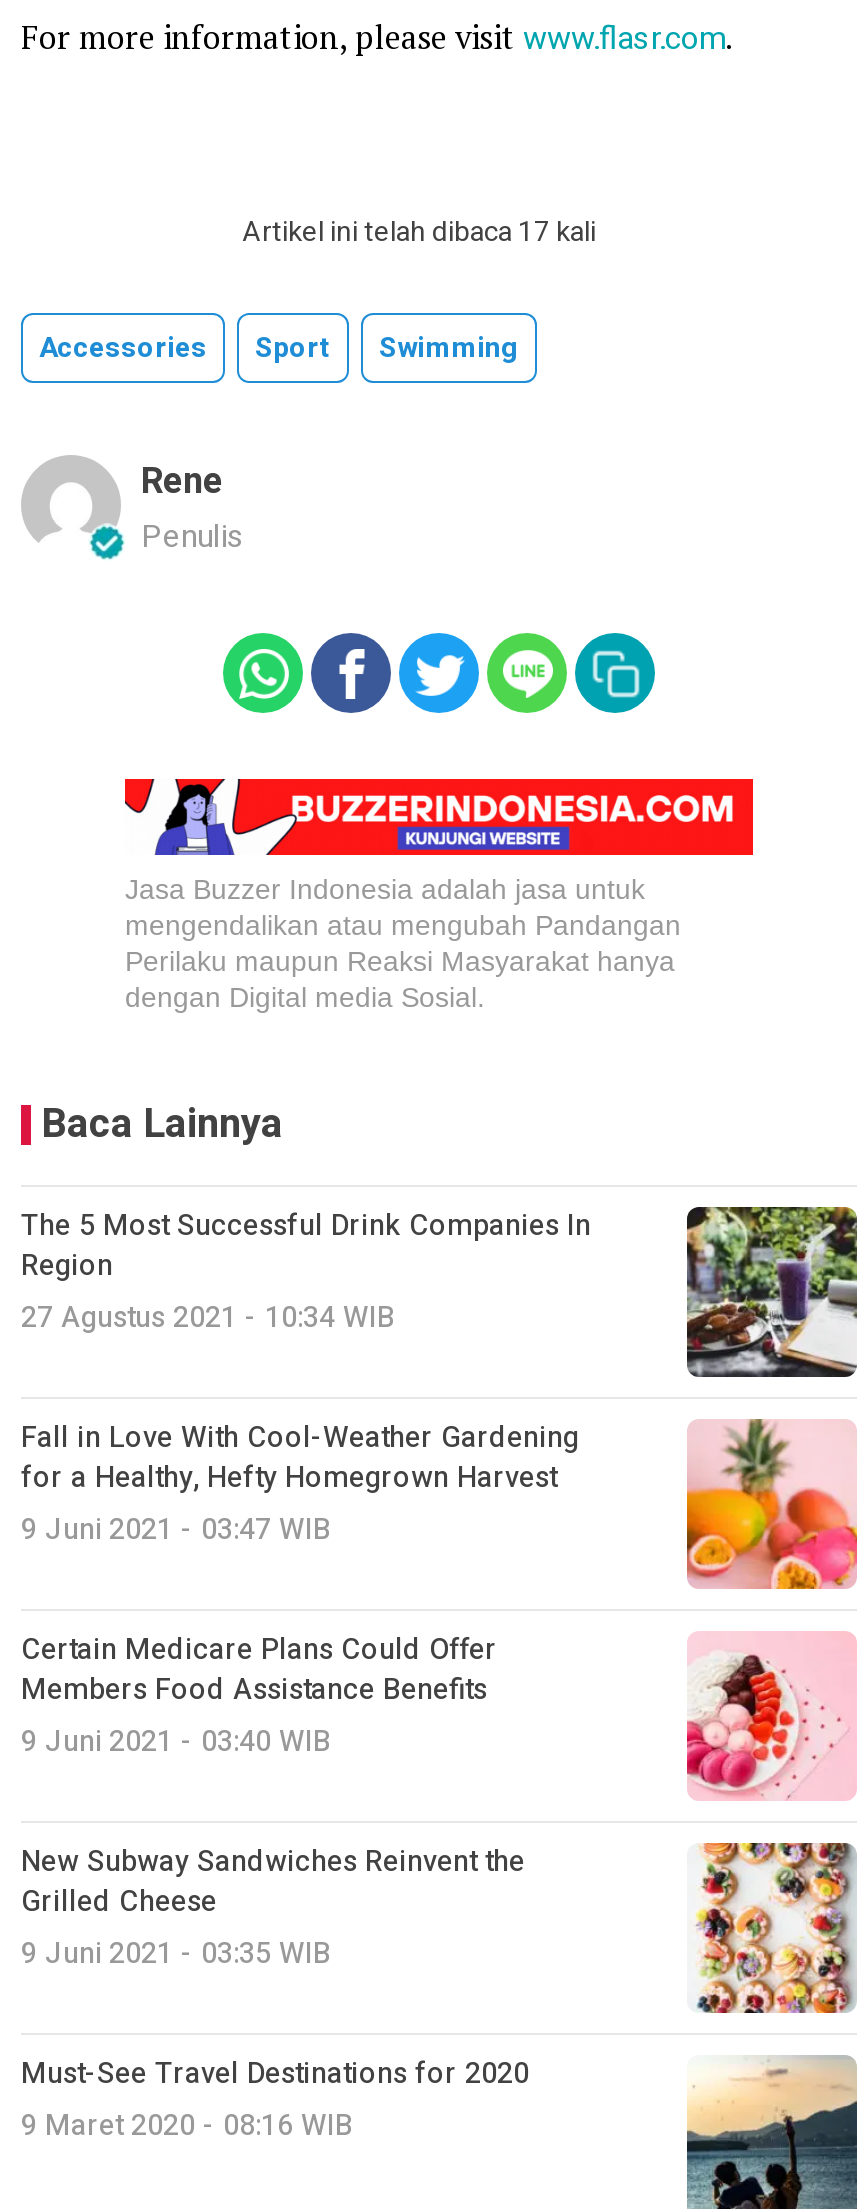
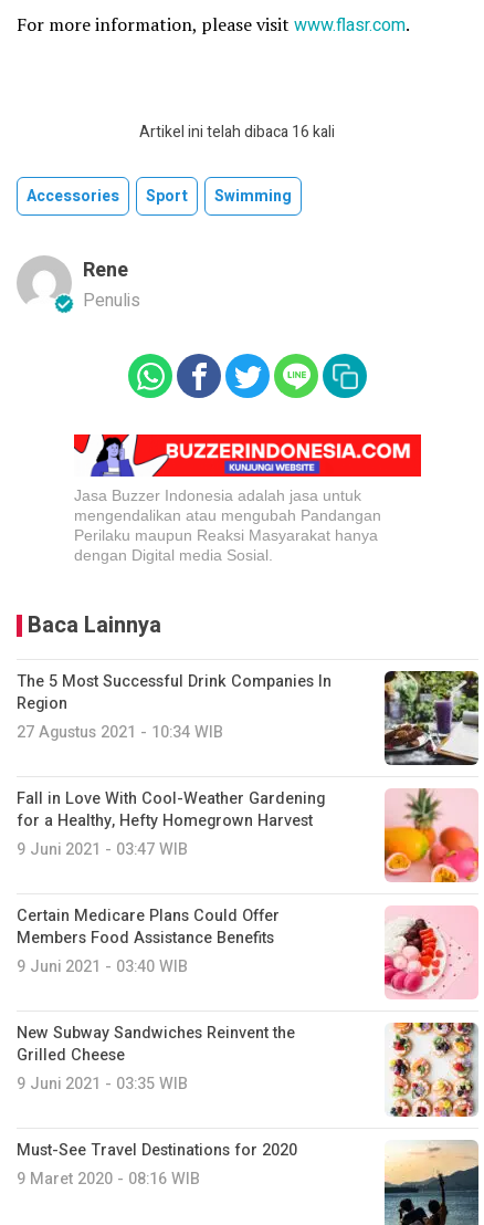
- Artikel ini telah dibaca 17 kali
+ Artikel ini telah dibaca 16 kali
